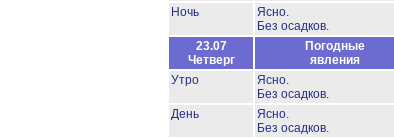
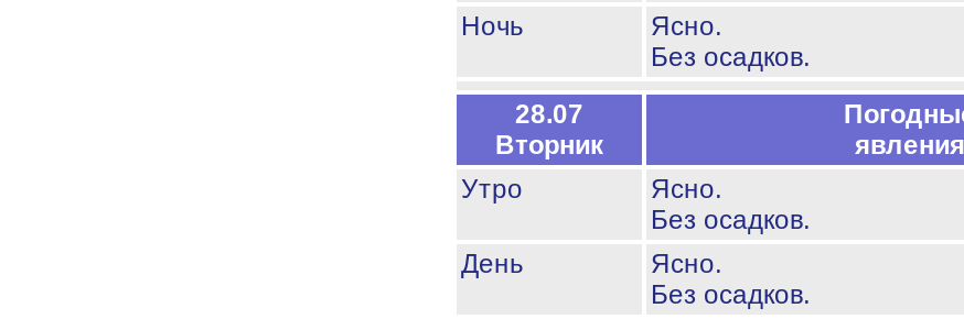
- 23.07
- Четверг
+ 28.07
+ Вторник
